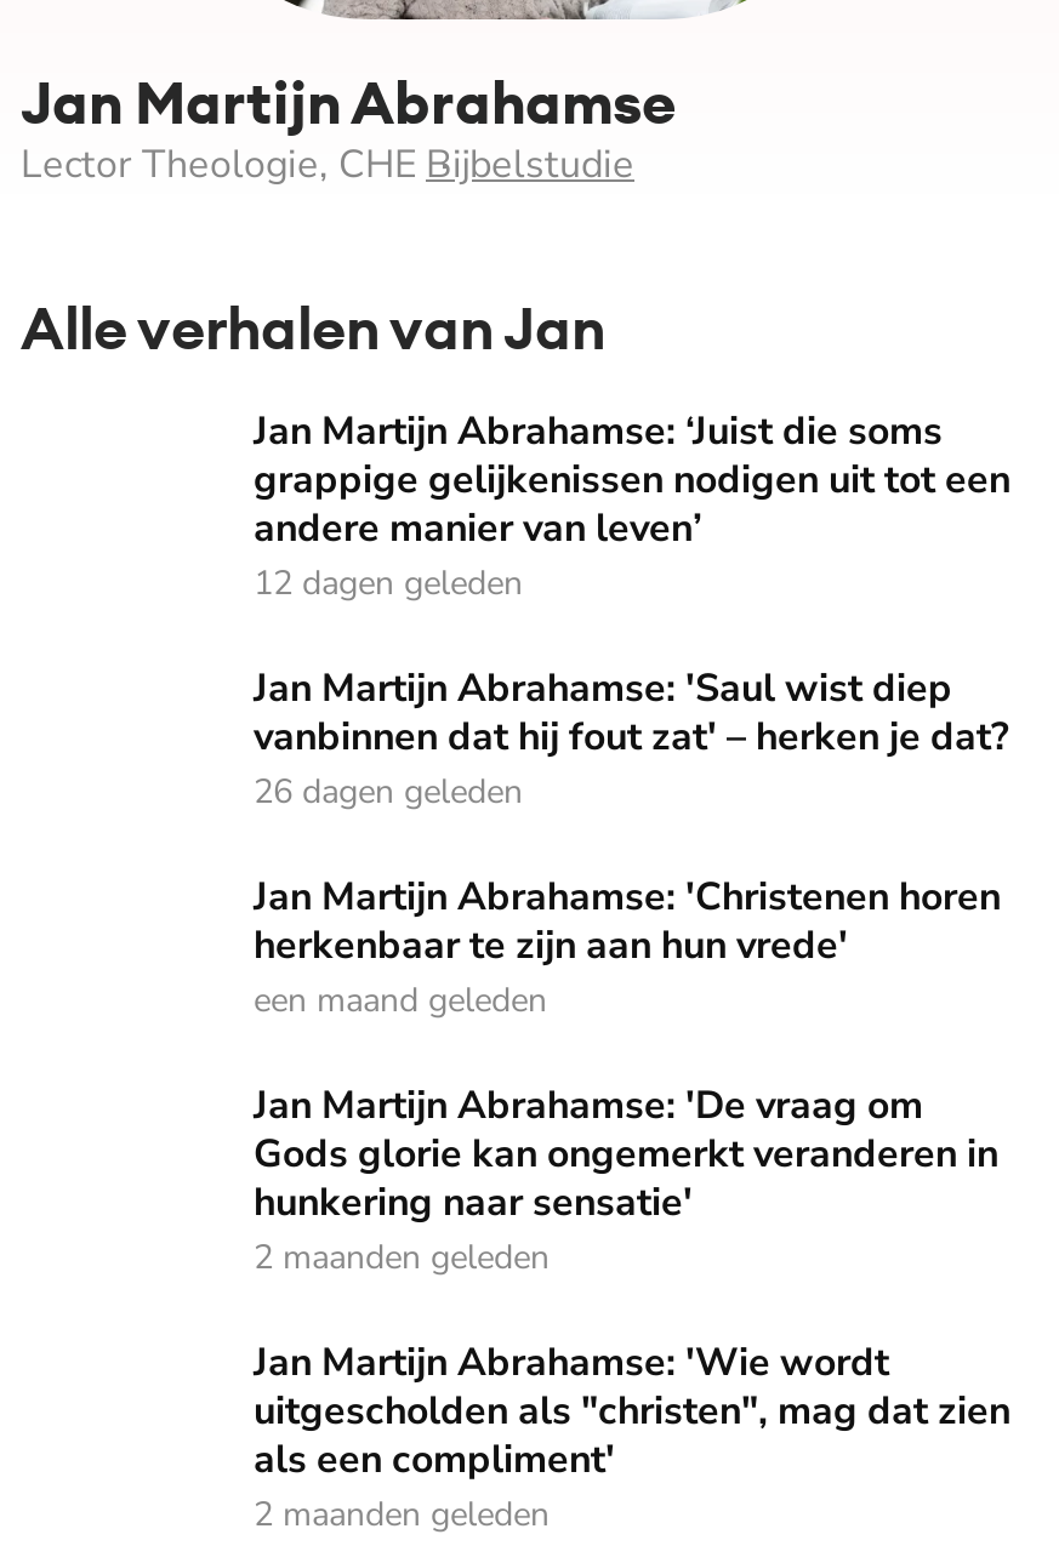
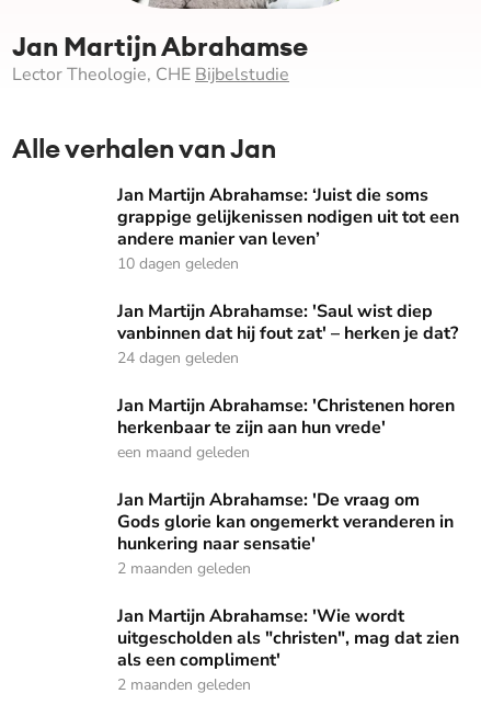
- 12 dagen geleden
+ 10 dagen geleden

- 26 dagen geleden
+ 24 dagen geleden
